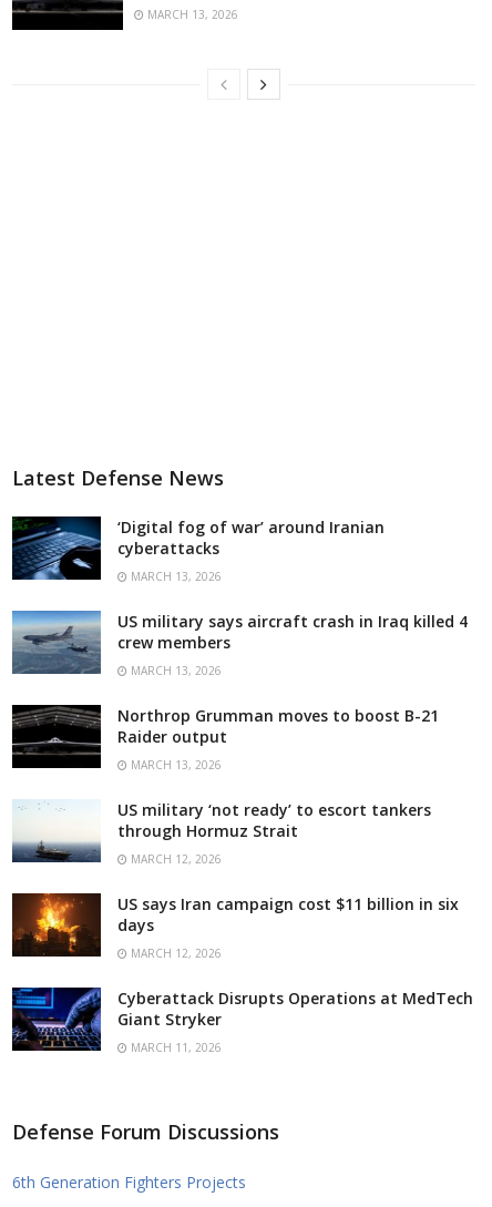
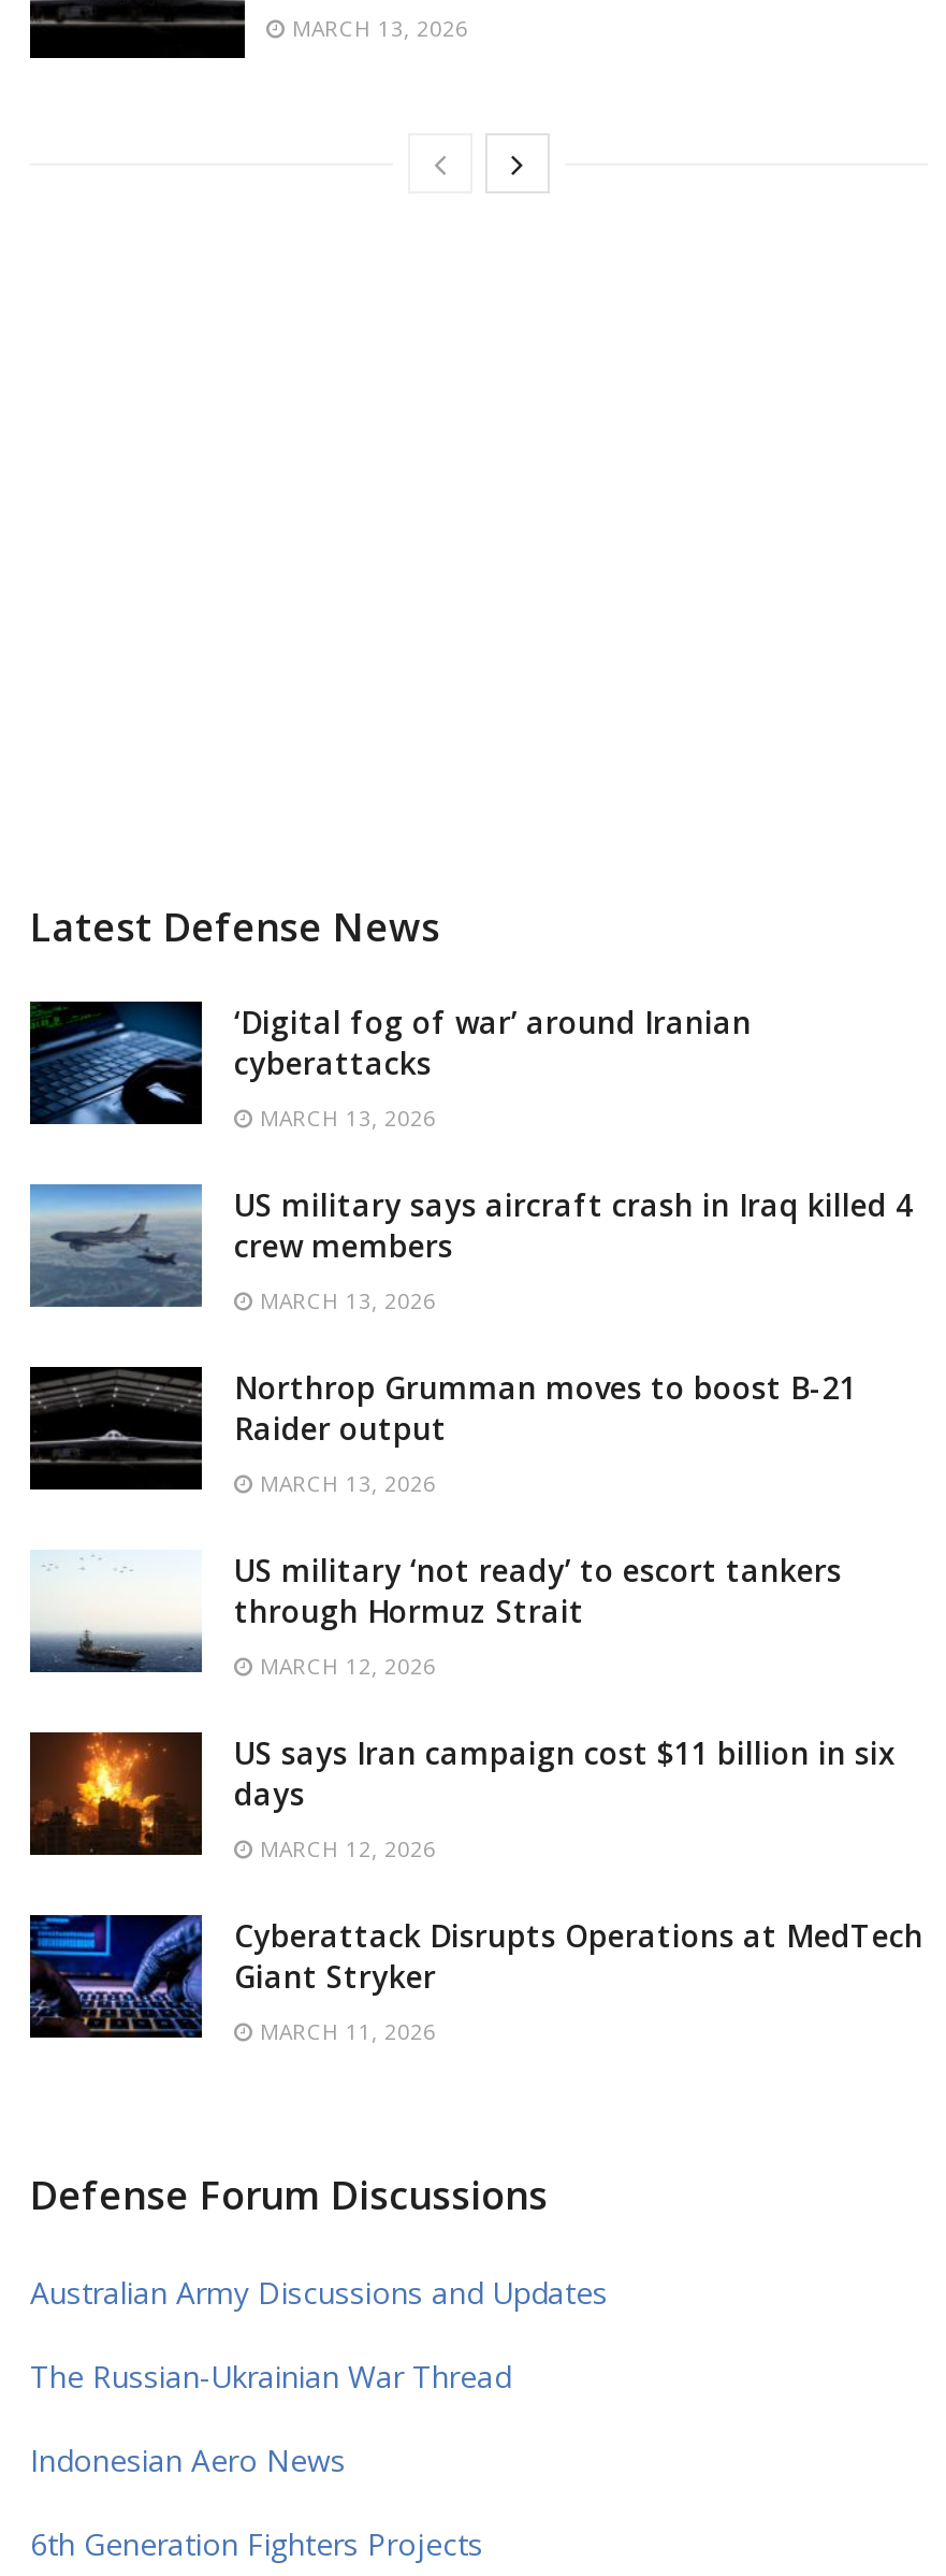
+ Australian Army Discussions and Updates
+ The Russian-Ukrainian War Thread
+ Indonesian Aero News
